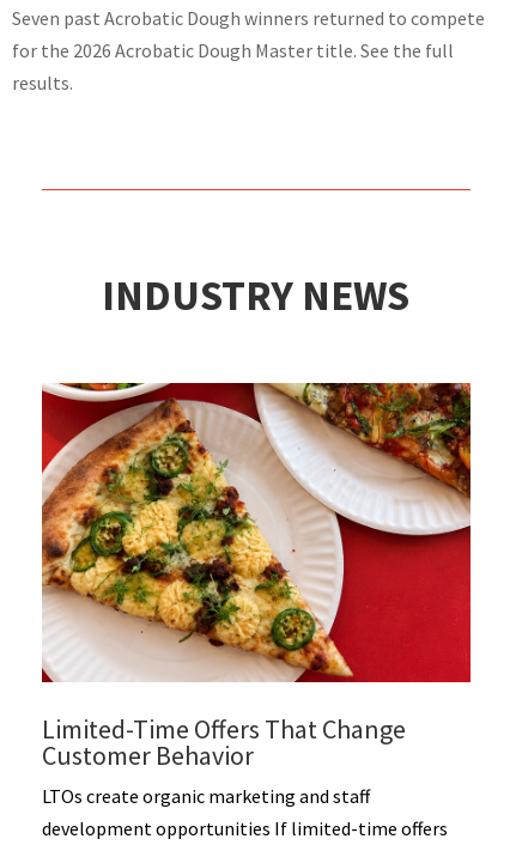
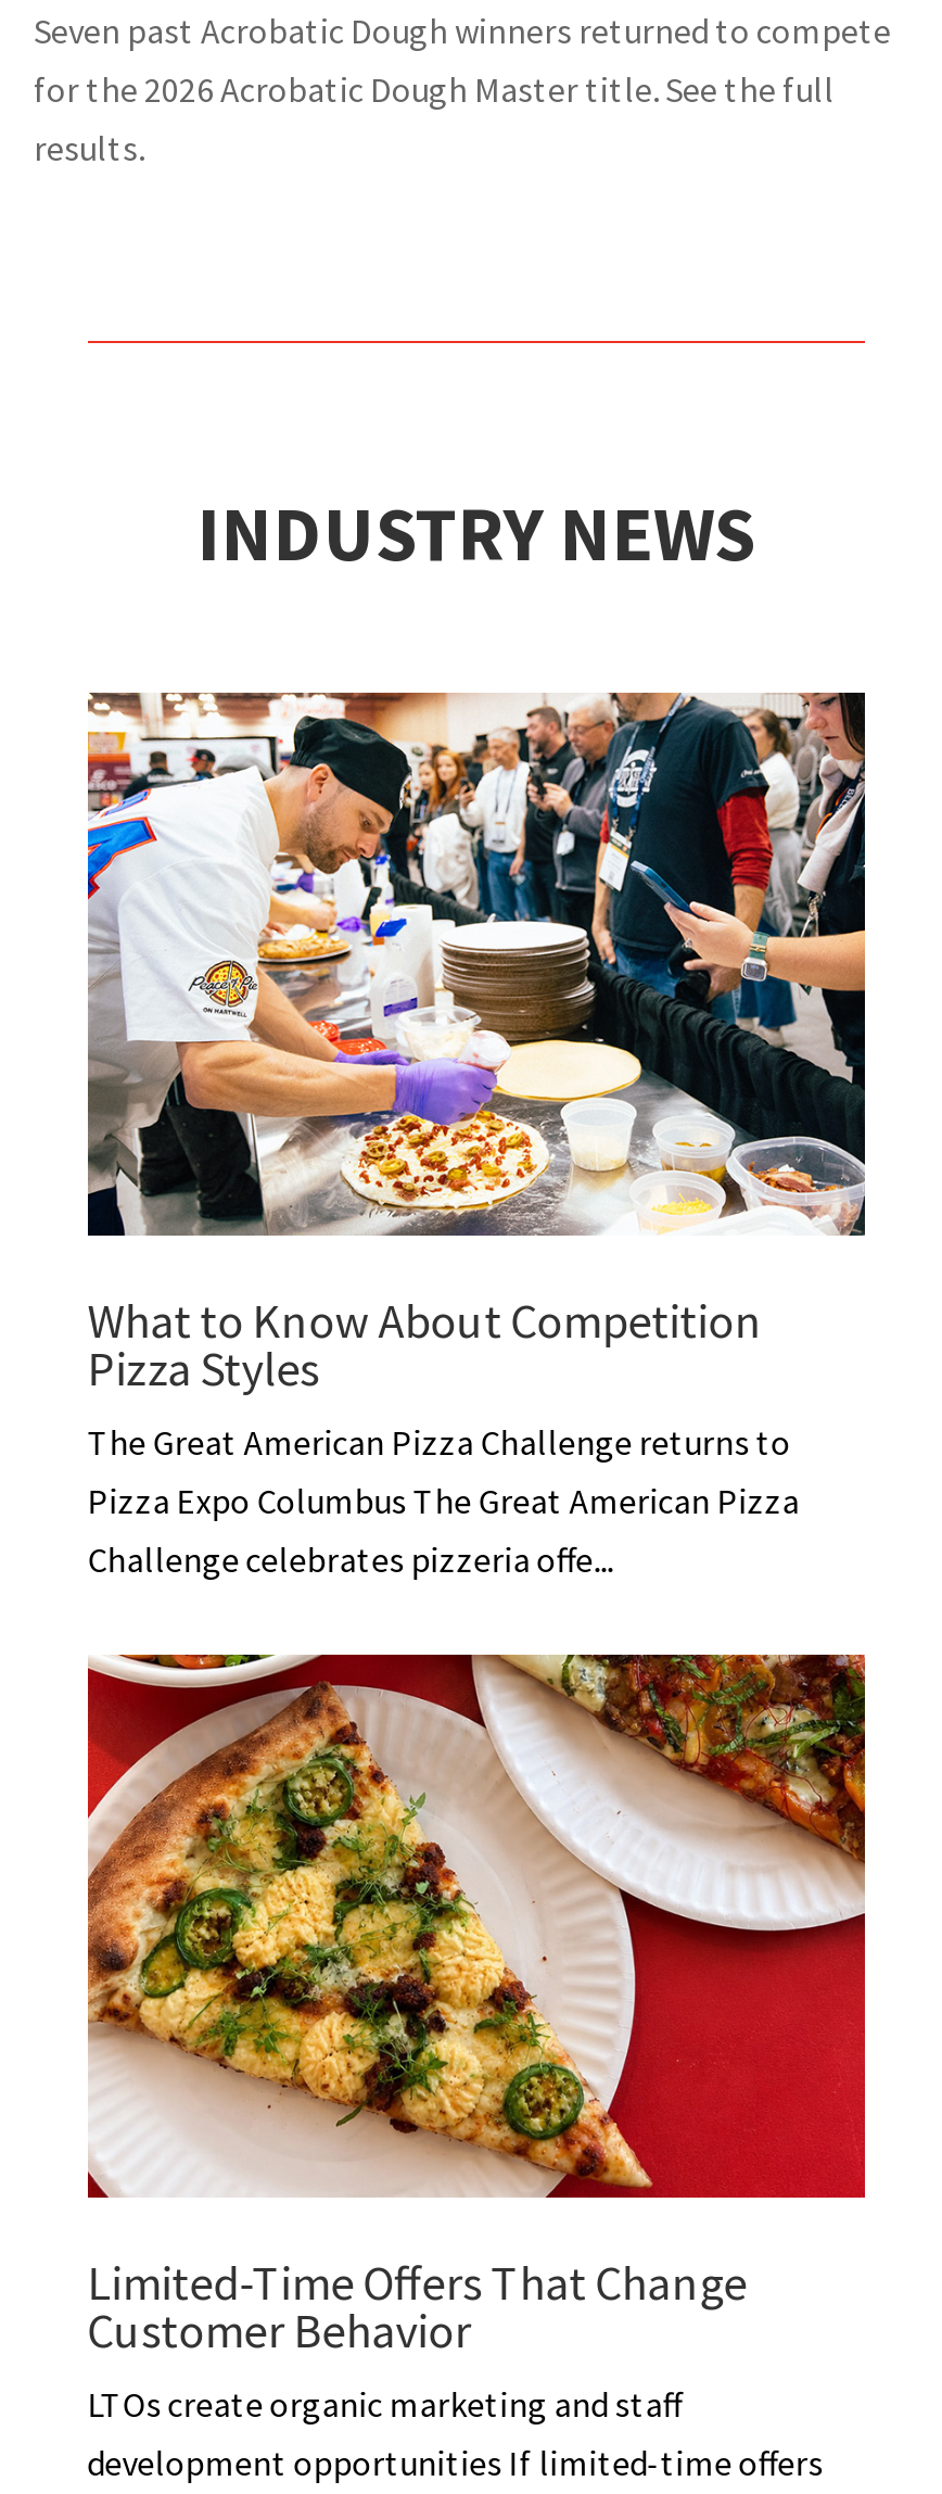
+ [image]
+ What to Know About Competition
+ Pizza Styles
+ The Great American Pizza Challenge returns to
+ Pizza Expo Columbus The Great American Pizza
+ Challenge celebrates pizzeria offe...
